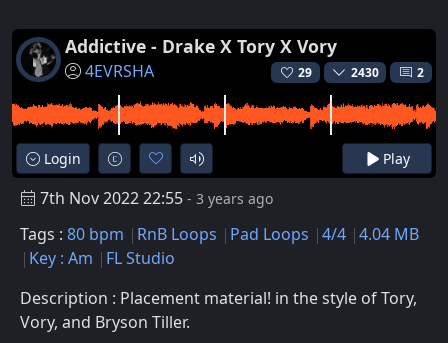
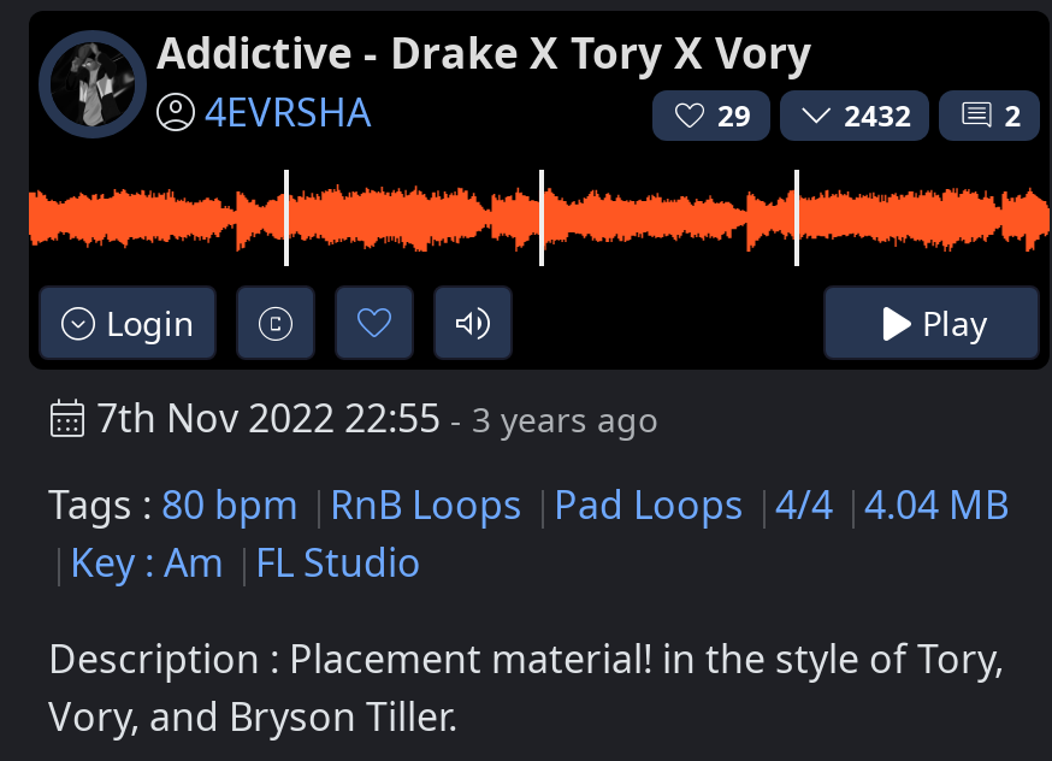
- 2430
+ 2432
